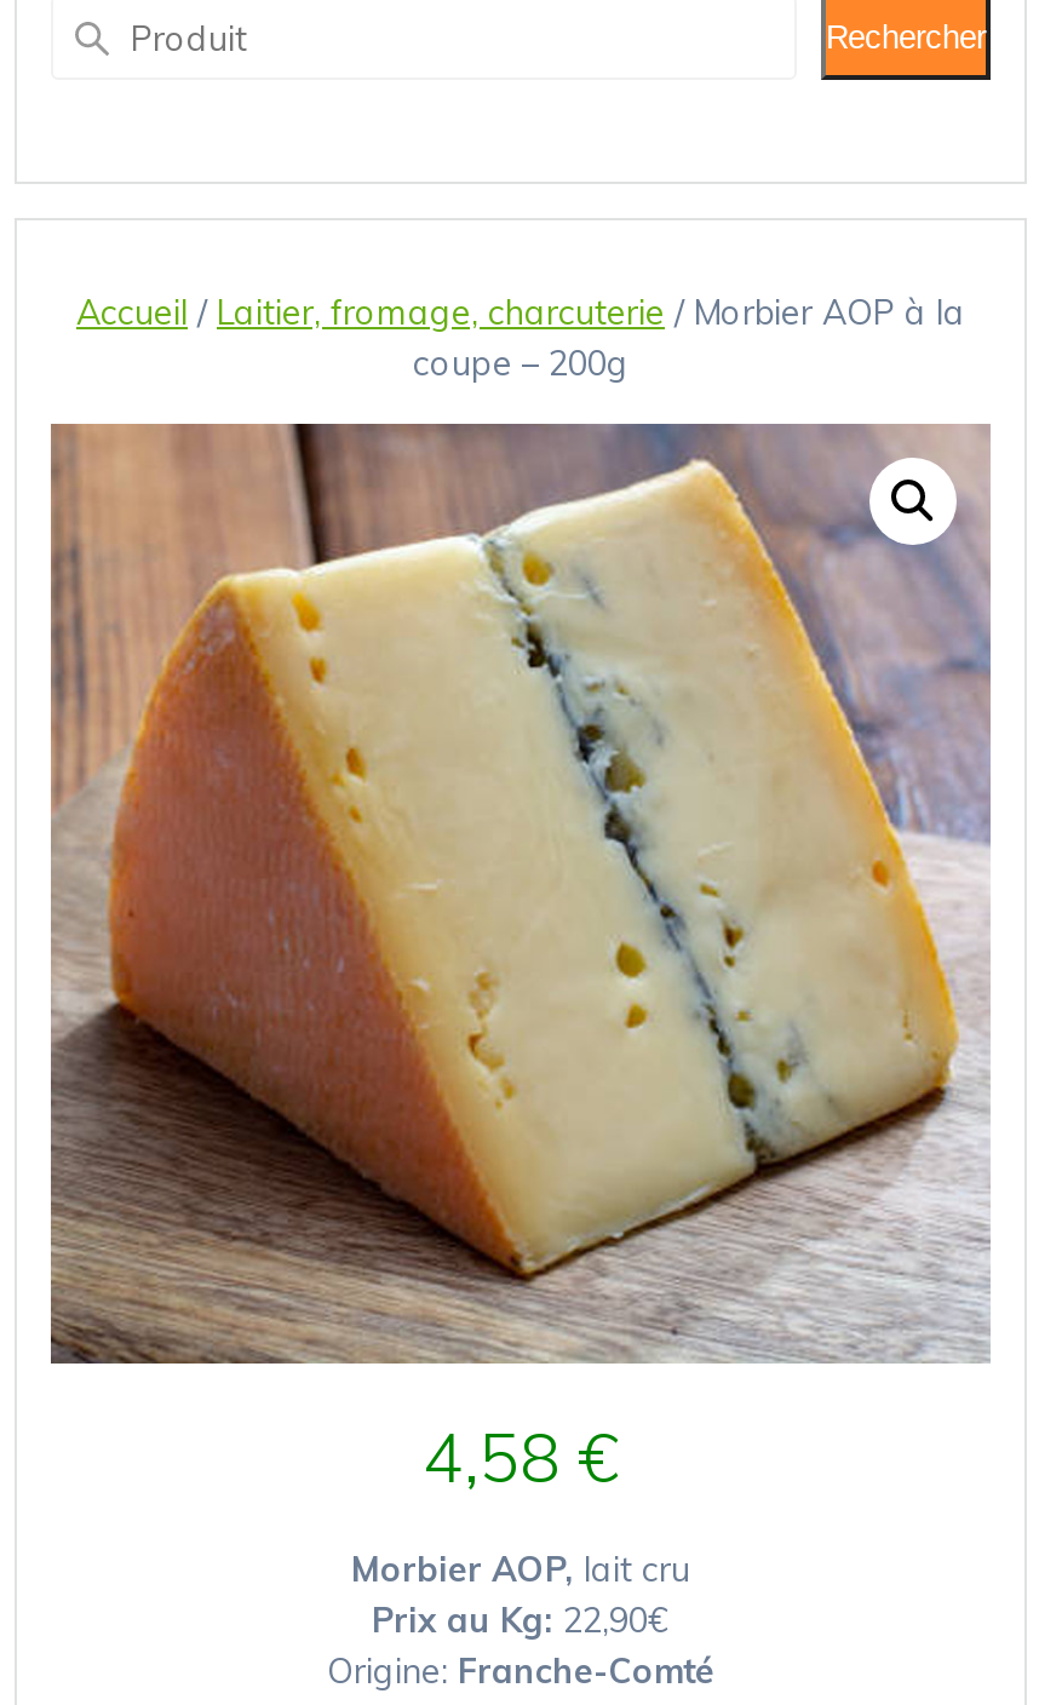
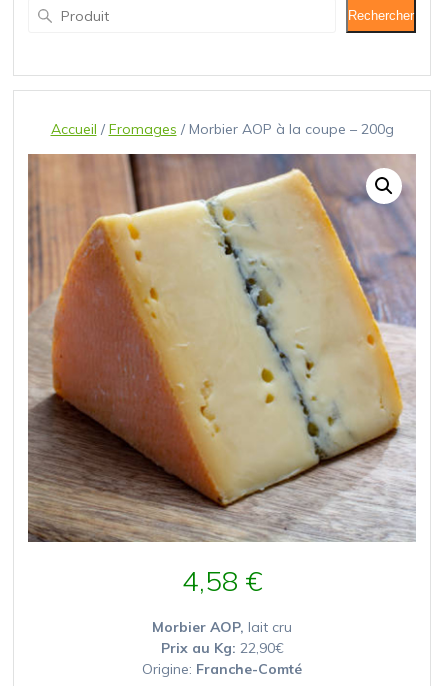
- Accueil / Laitier, fromage, charcuterie / Morbier AOP à la
- coupe – 200g
+ Accueil / Fromages / Morbier AOP à la coupe – 200g
